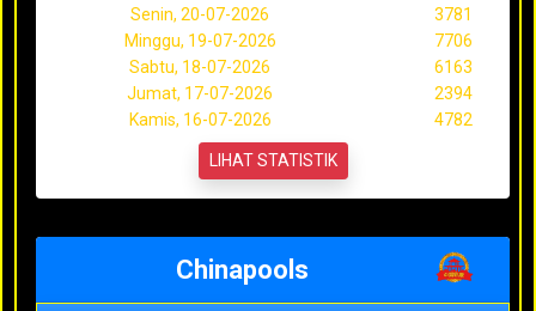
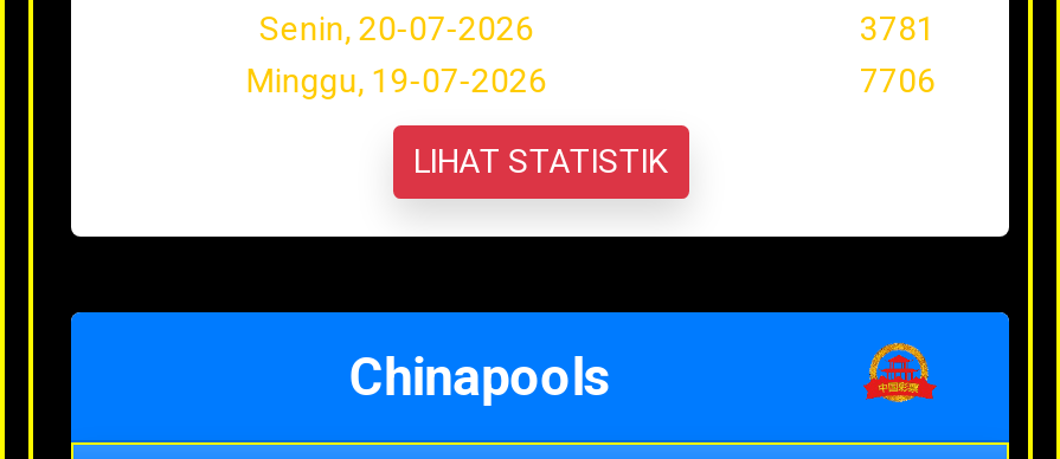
- Sabtu, 18-07-2026
- 6163
- Jumat, 17-07-2026
- 2394
- Kamis, 16-07-2026
- 4782
